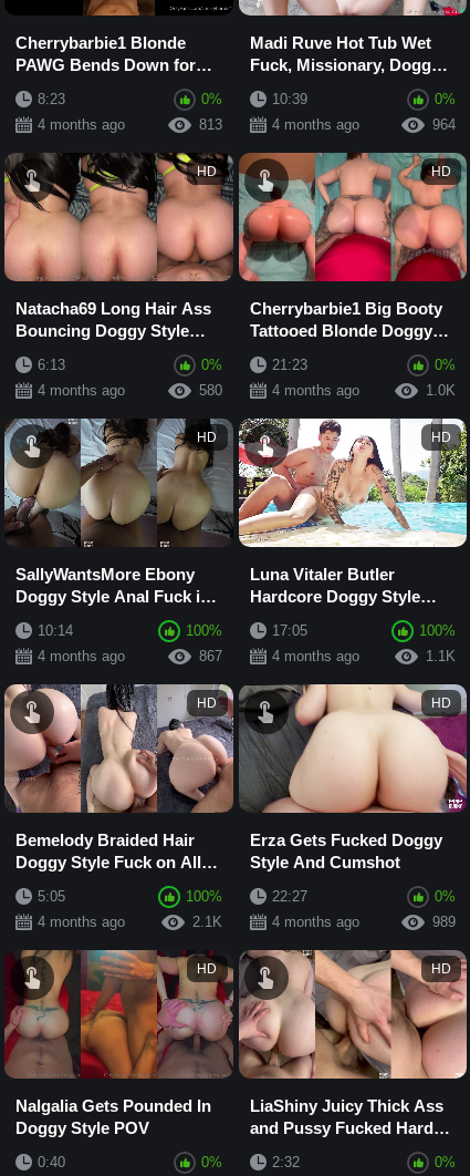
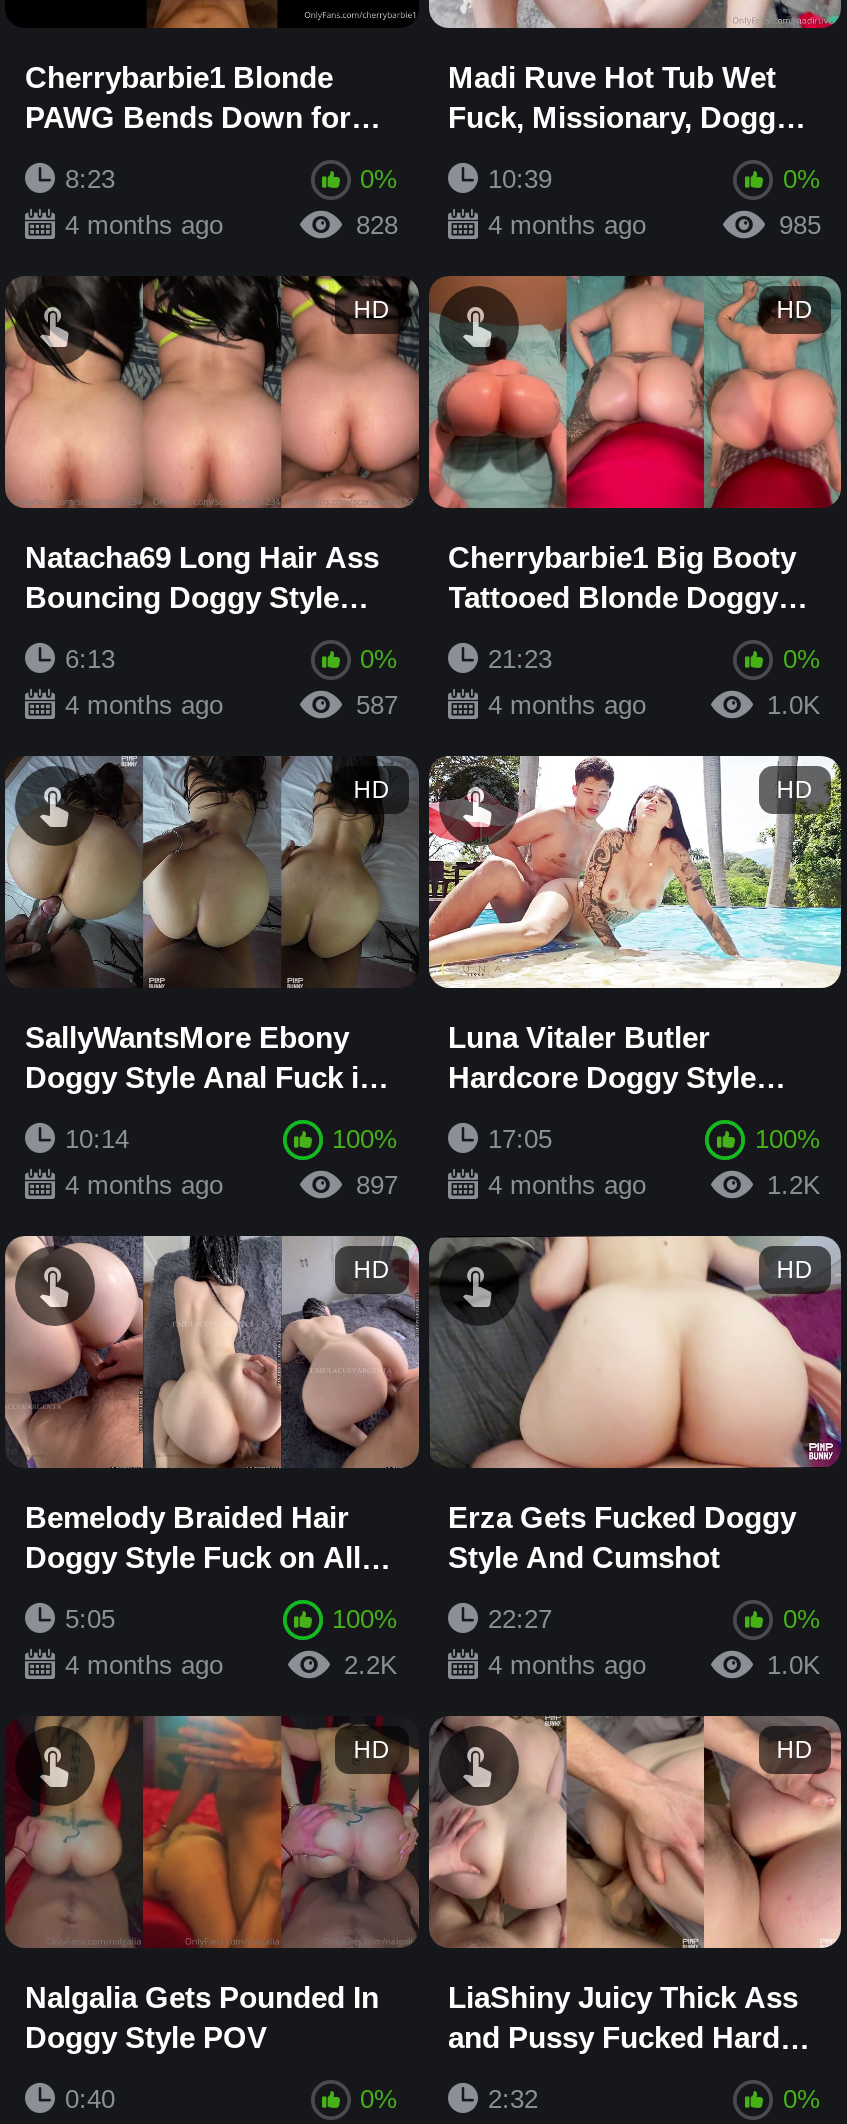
- 813
+ 828

- 964
+ 985

- 580
+ 587

- 867
+ 897

- 1.1K
+ 1.2K

- 2.1K
+ 2.2K

- 989
+ 1.0K
